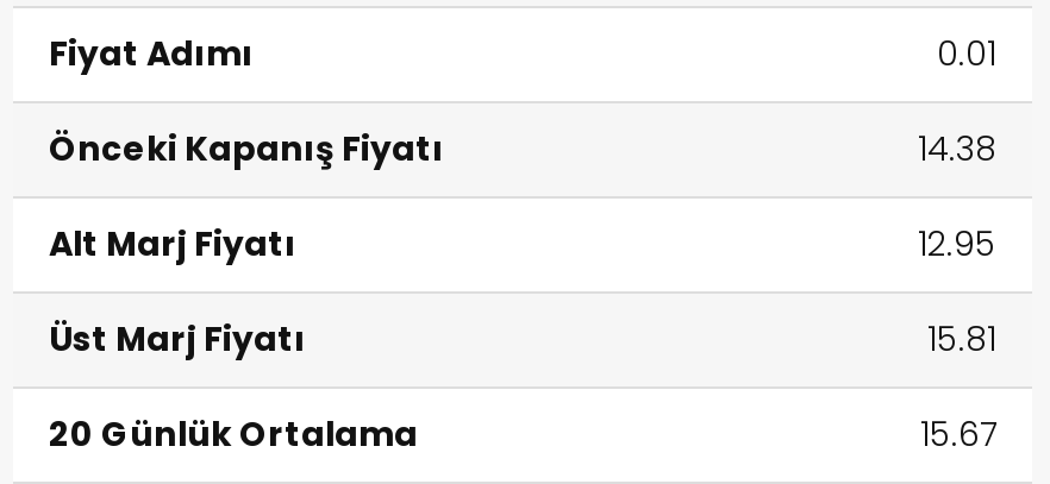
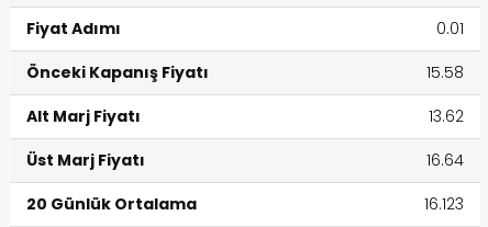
- 14.38
+ 15.58

- 12.95
+ 13.62

- 15.81
+ 16.64

- 15.67
+ 16.123
